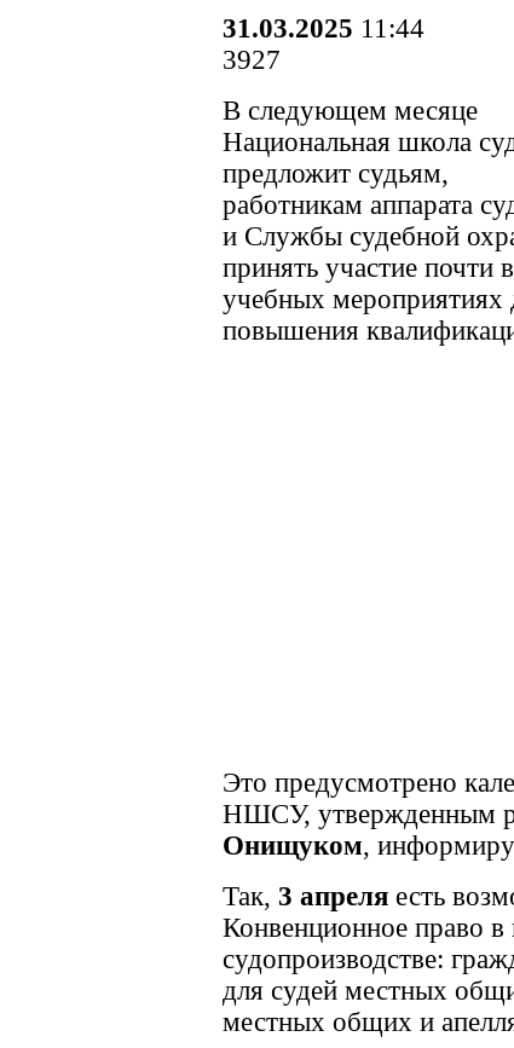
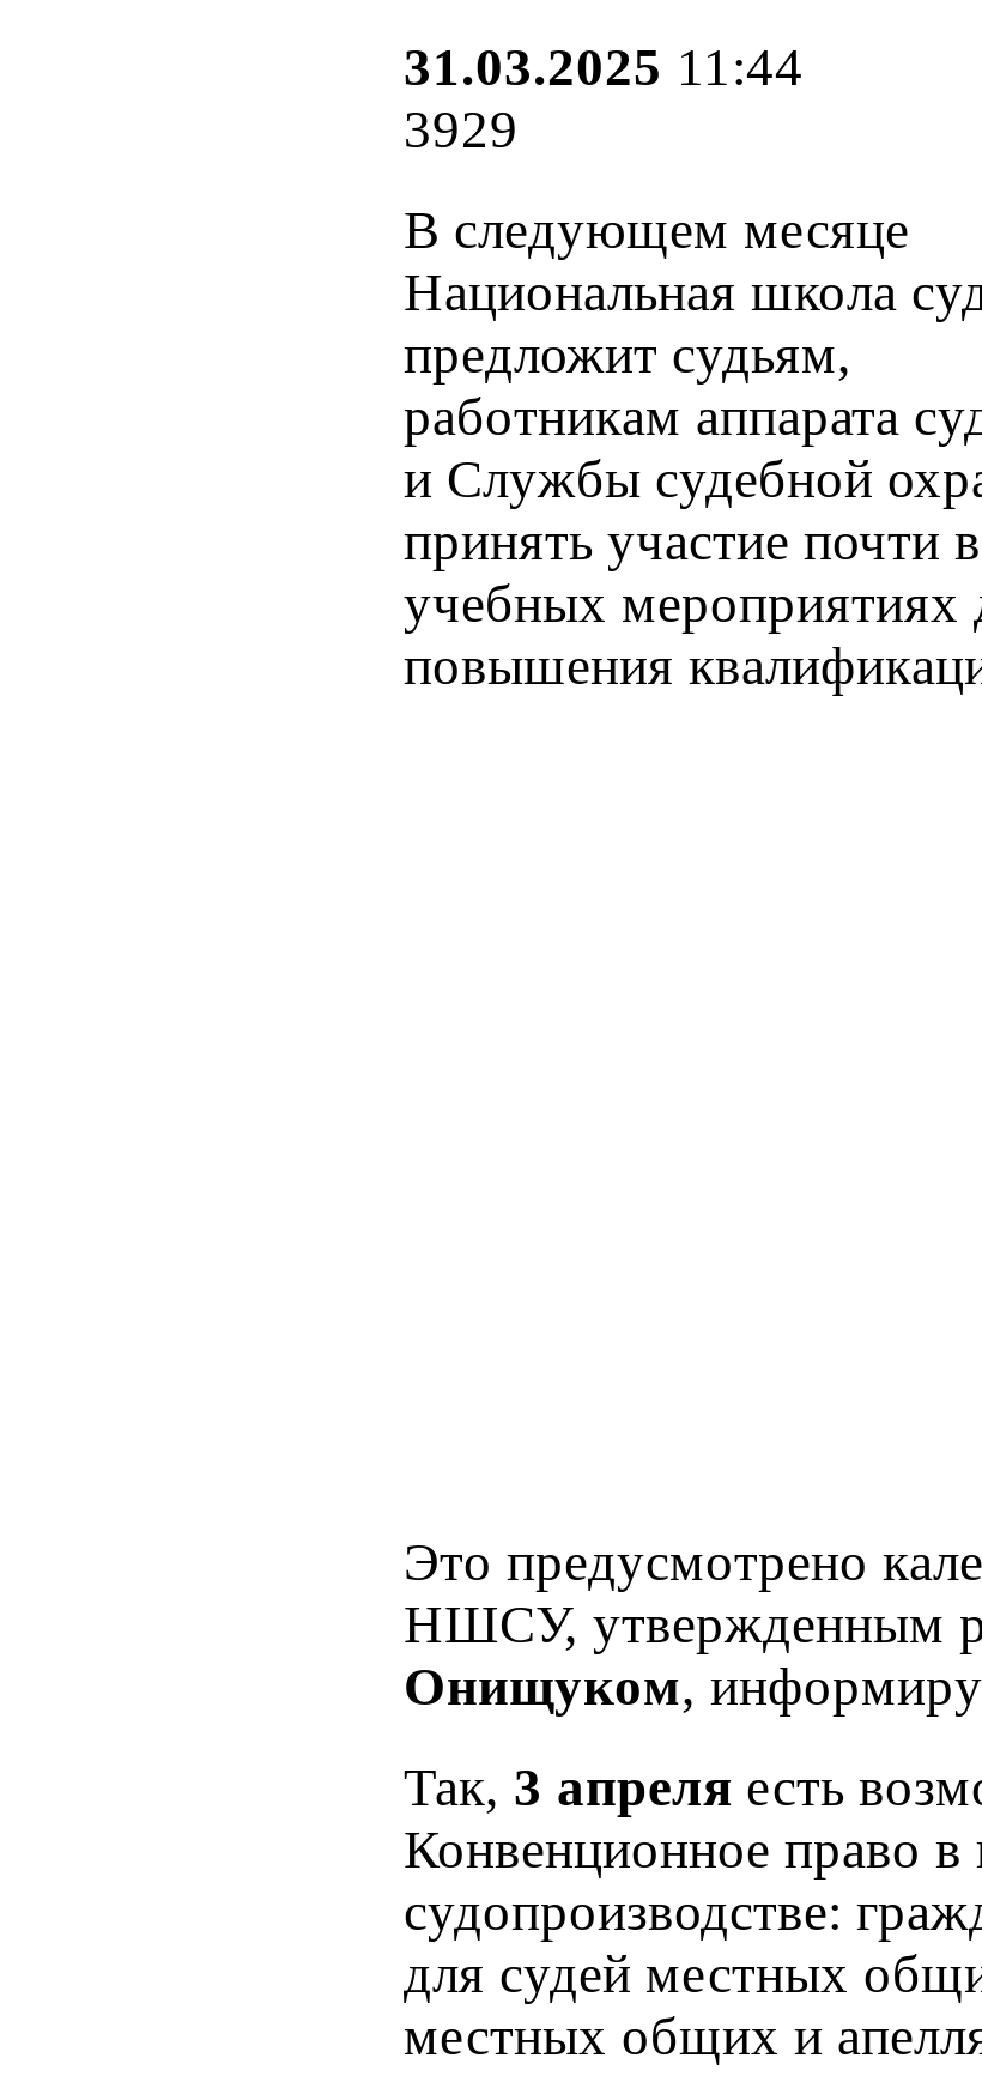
- 3927
+ 3929
